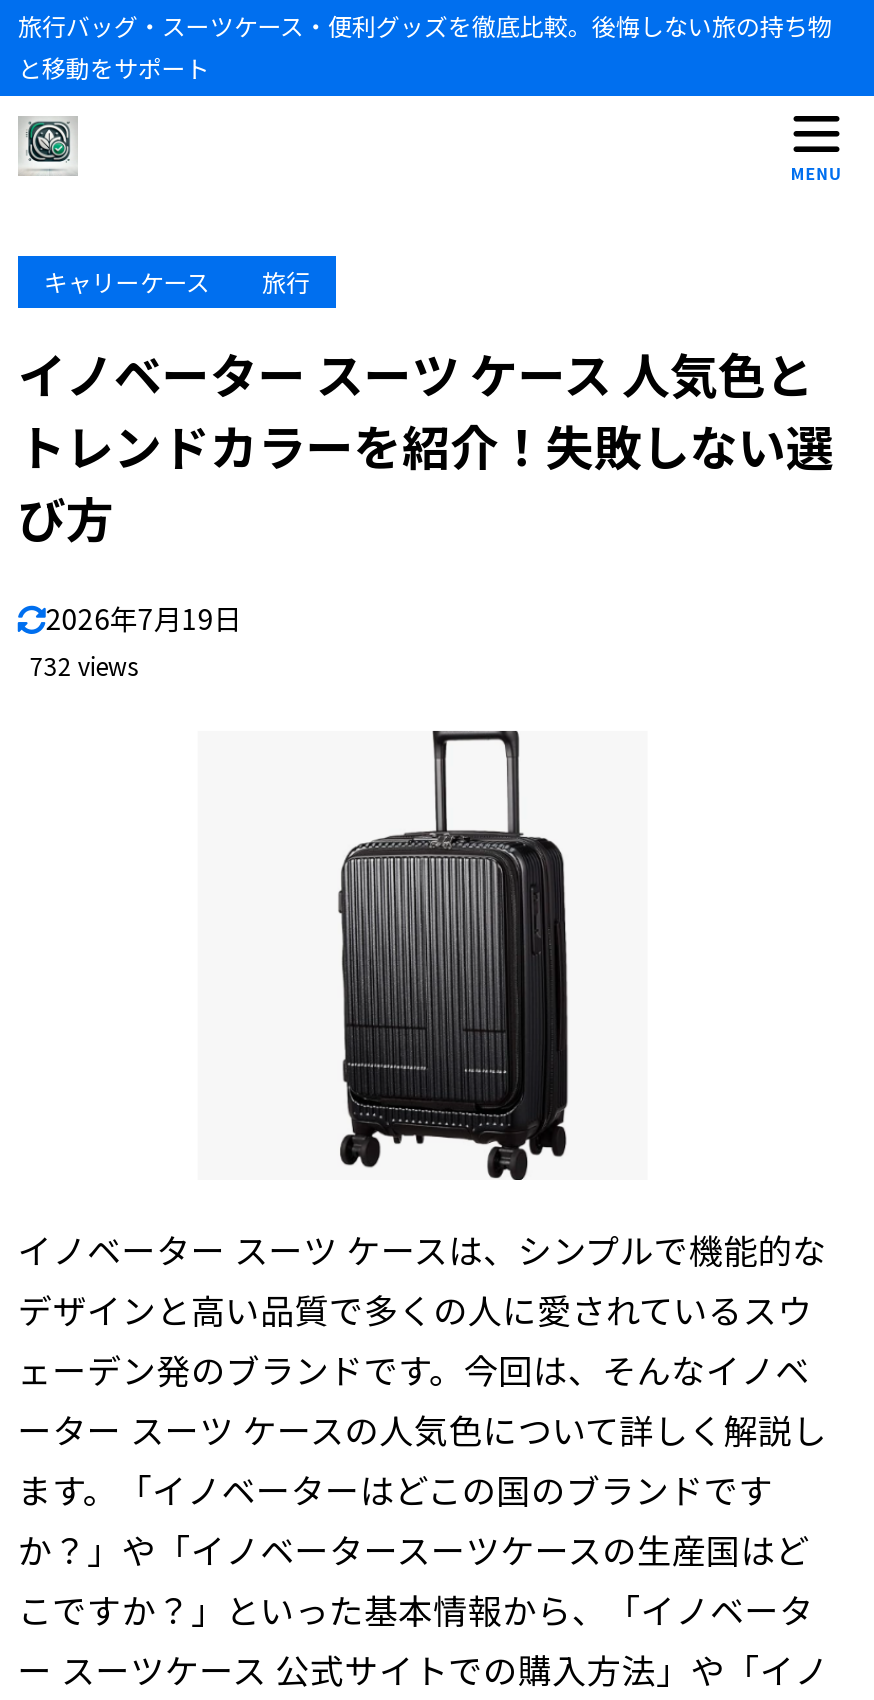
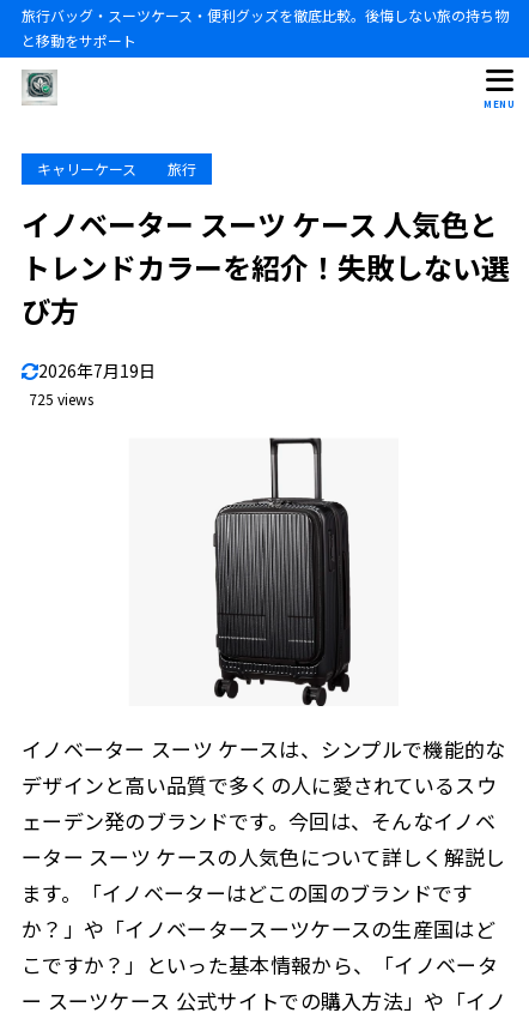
- 732 views
+ 725 views
